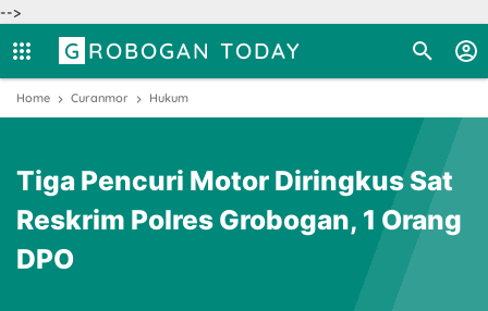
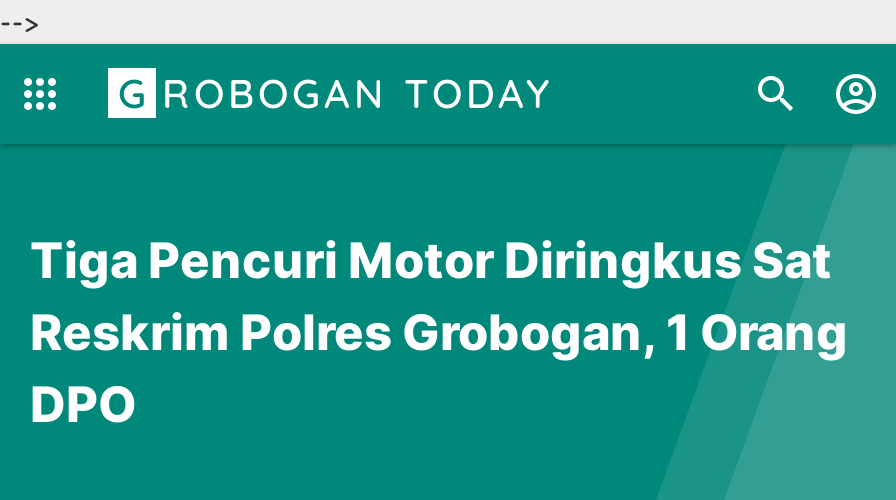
- Home
- Curanmor
- Hukum
